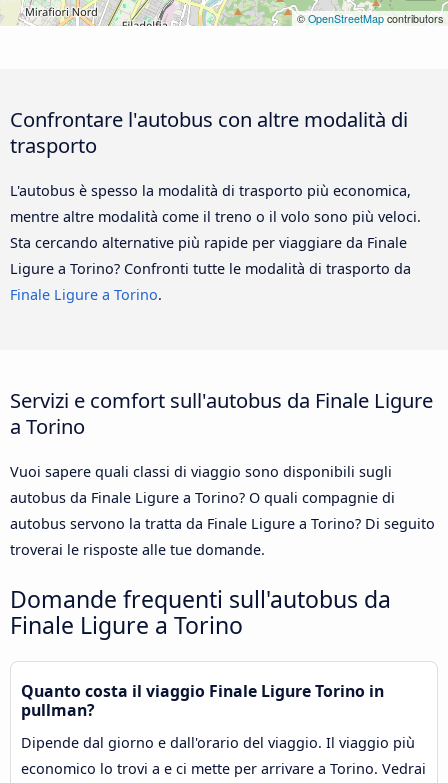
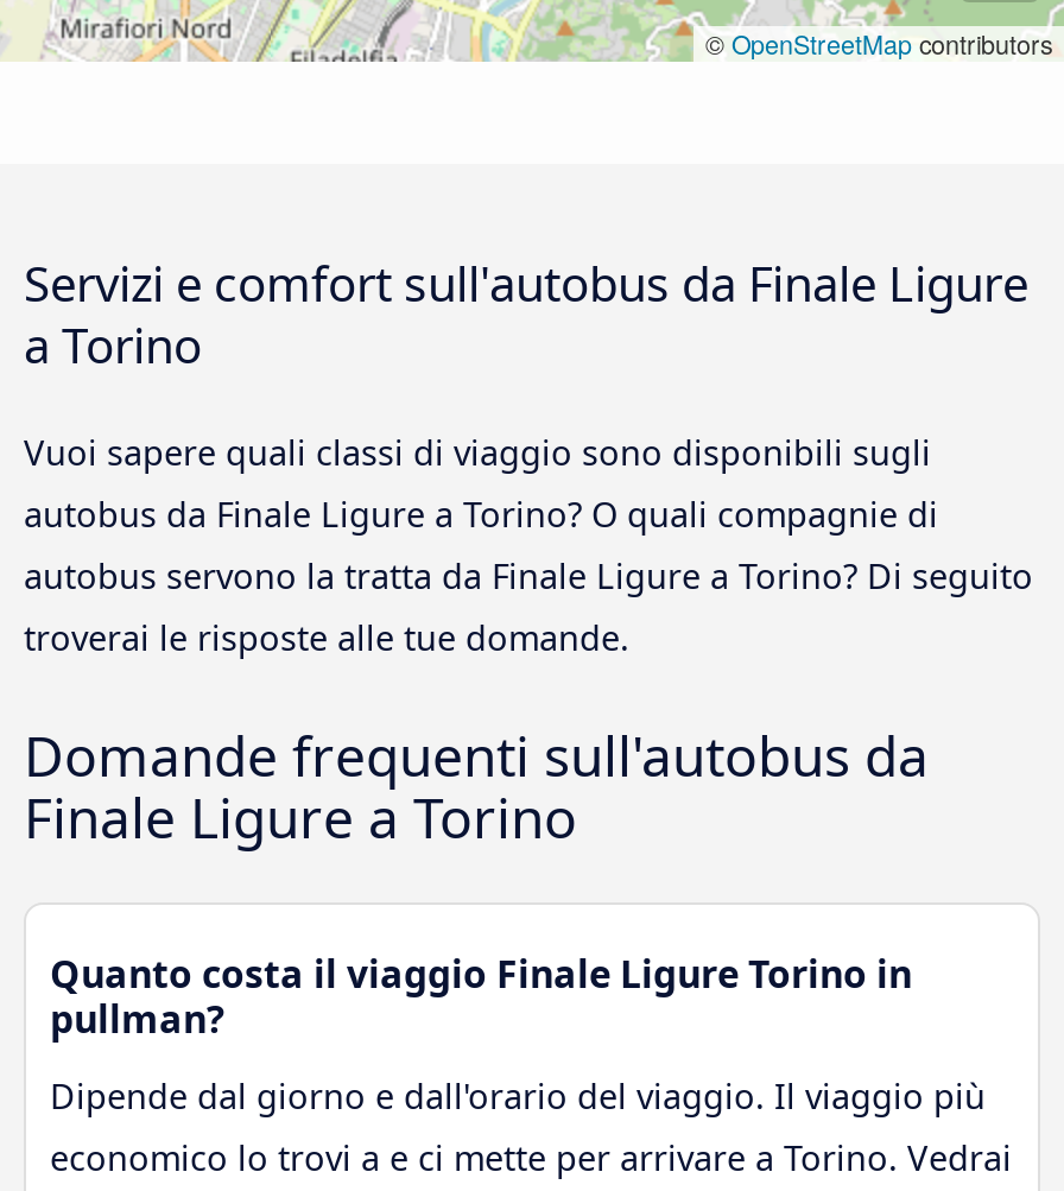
- Confrontare l'autobus con altre modalità di
- trasporto
- L'autobus è spesso la modalità di trasporto più economica,
- mentre altre modalità come il treno o il volo sono più veloci.
- Sta cercando alternative più rapide per viaggiare da Finale
- Ligure a Torino? Confronti tutte le modalità di trasporto da
- Finale Ligure a Torino.
